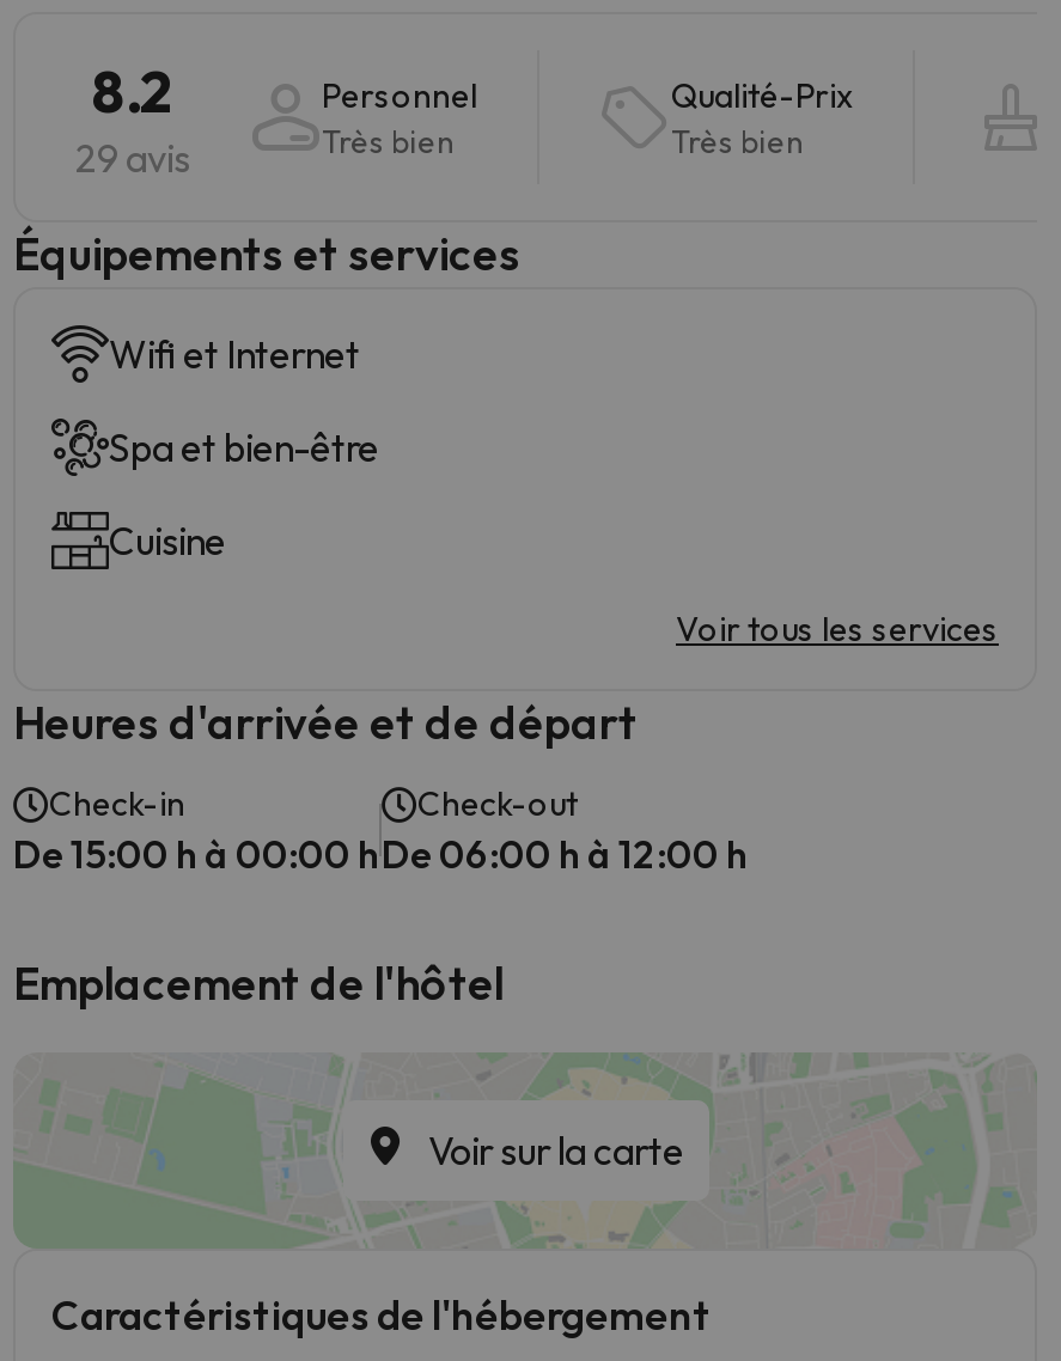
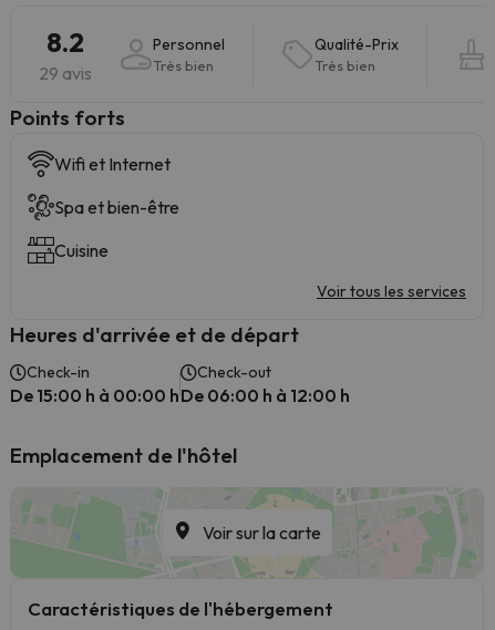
- Équipements et services
+ Points forts
